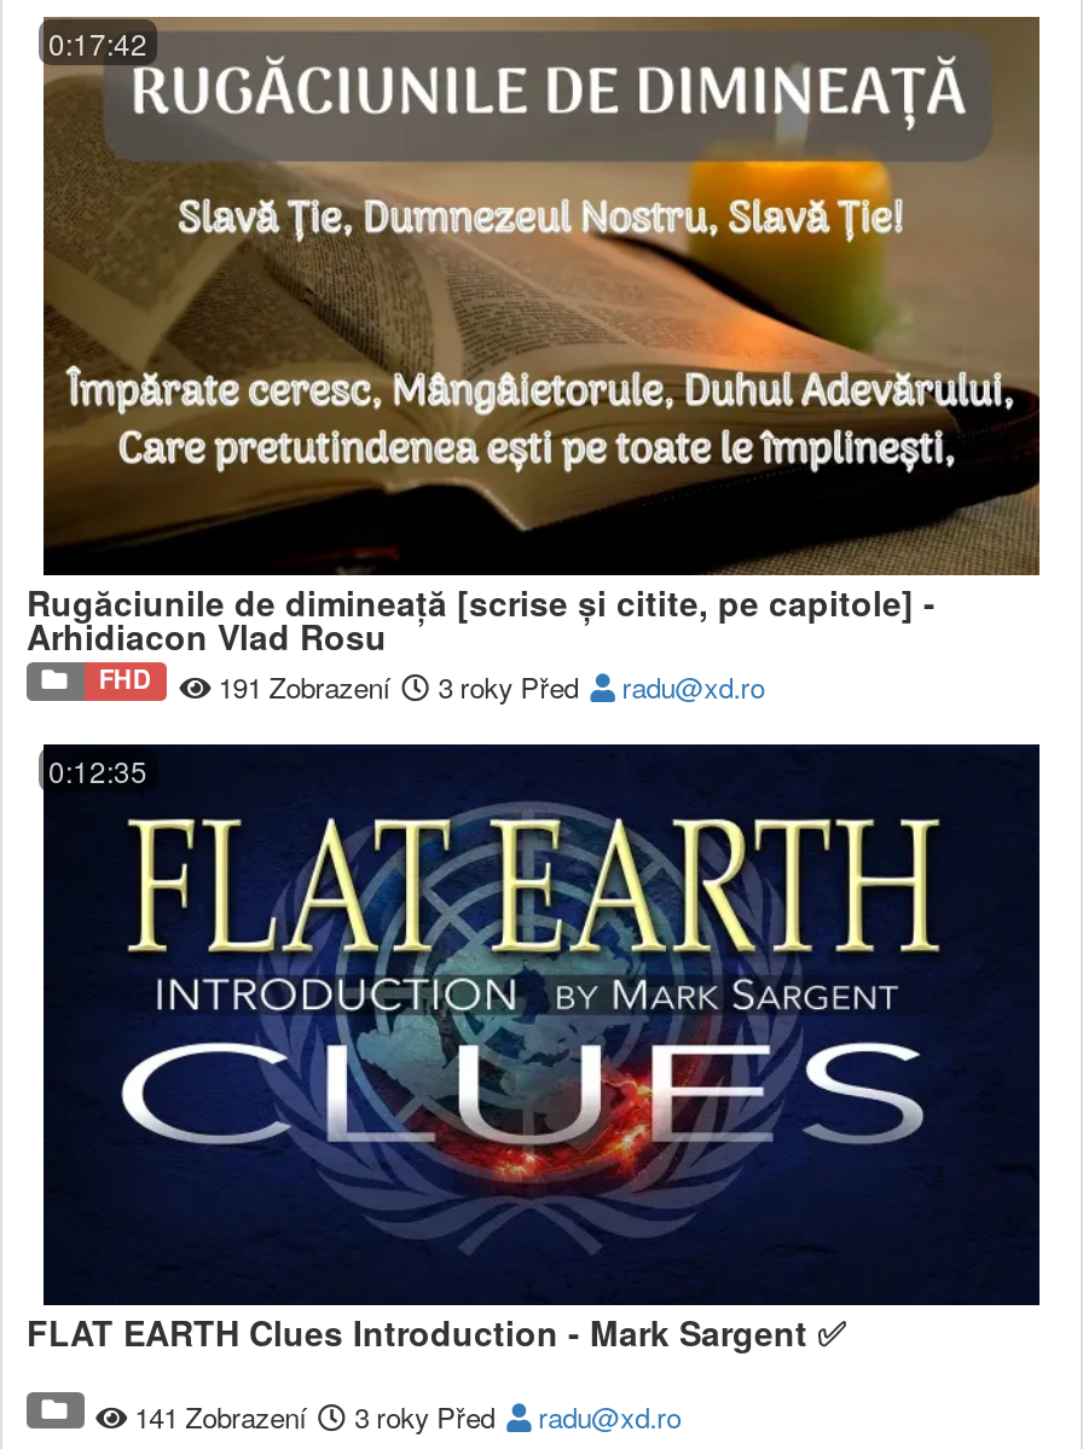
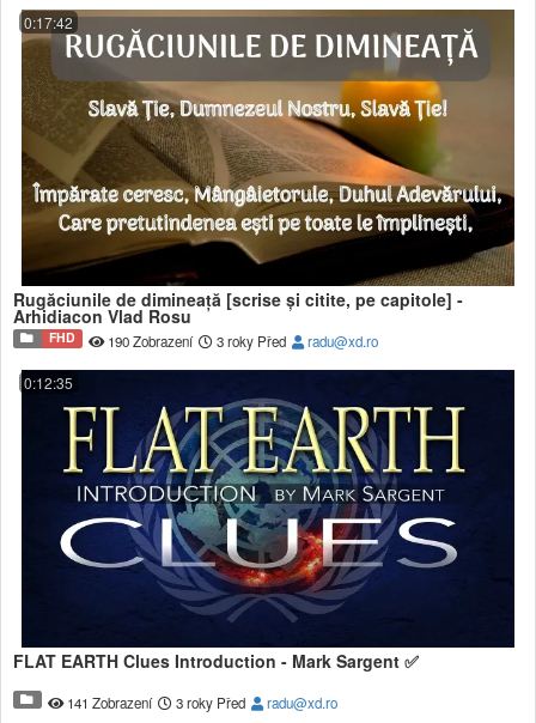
- FHD 191 Zobrazení 3 roky Před radu@xd.ro
+ FHD 190 Zobrazení 3 roky Před radu@xd.ro
